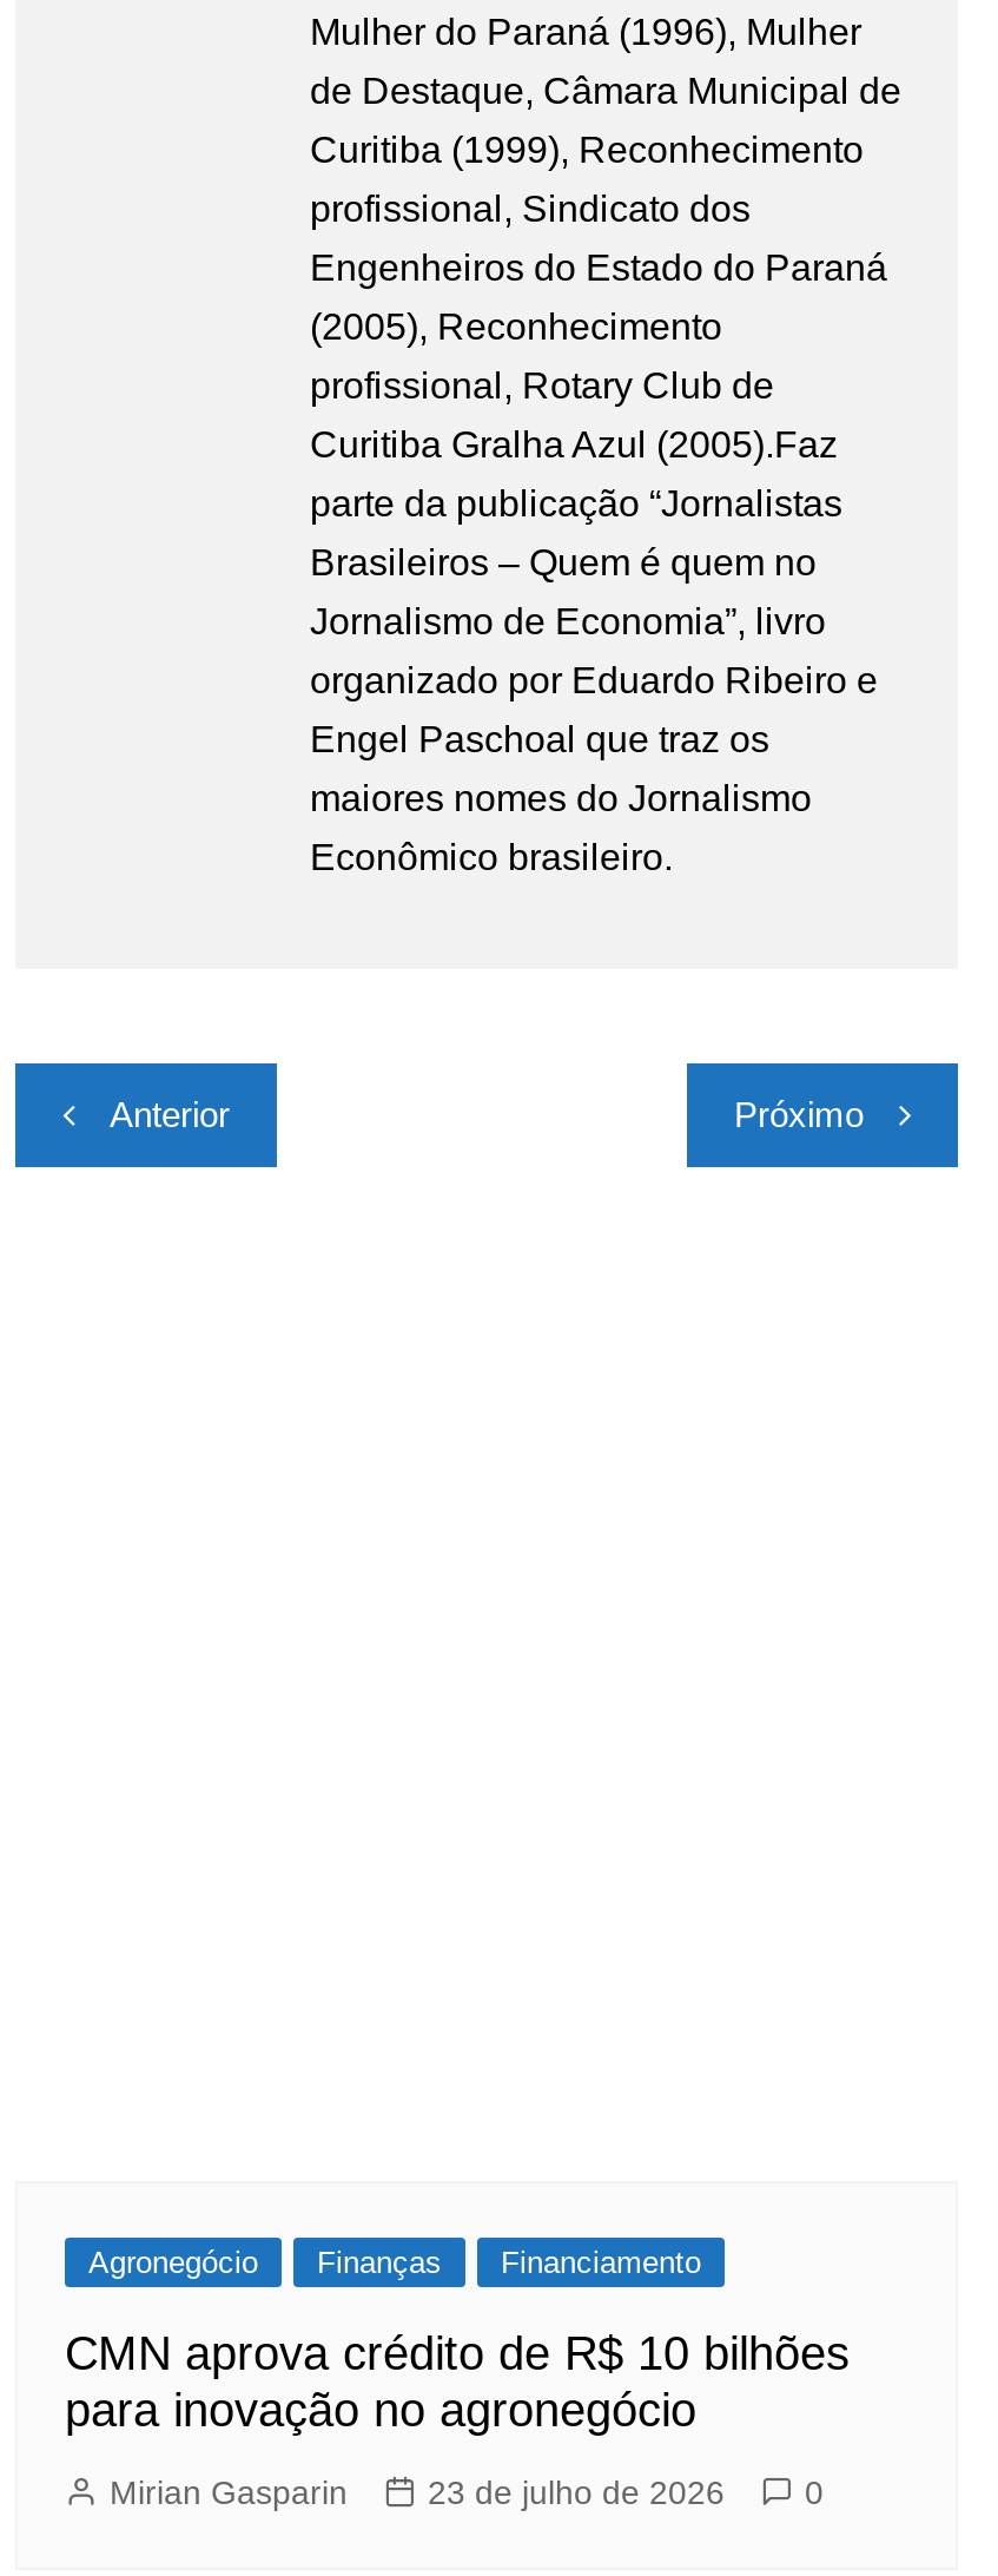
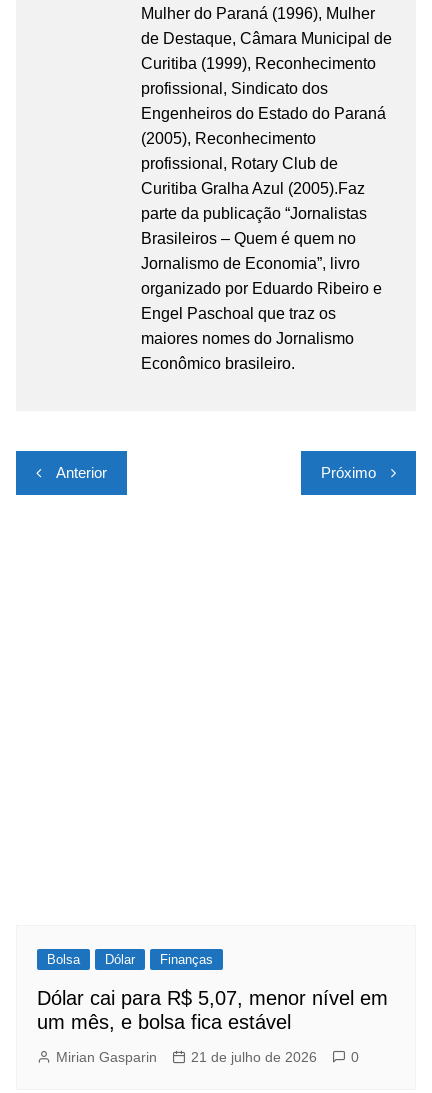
- Financiamento
- CMN aprova crédito de R$ 10 bilhões
- para inovação no agronegócio
+ Dólar cai para R$ 5,07, menor nível em
+ um mês, e bolsa fica estável

- Agronegócio
+ Bolsa
+ Dólar

- 23 de julho de 2026
+ 21 de julho de 2026
